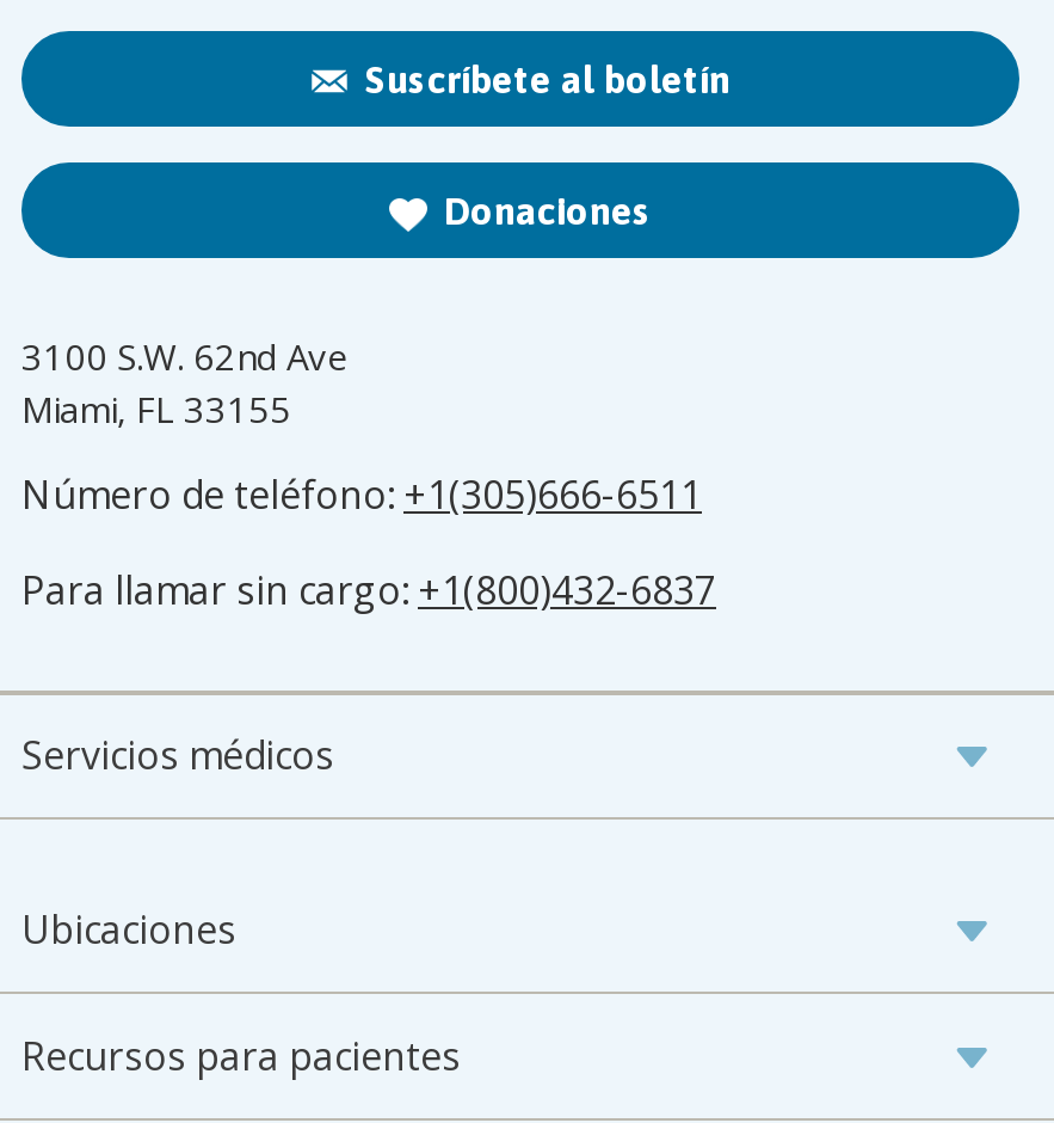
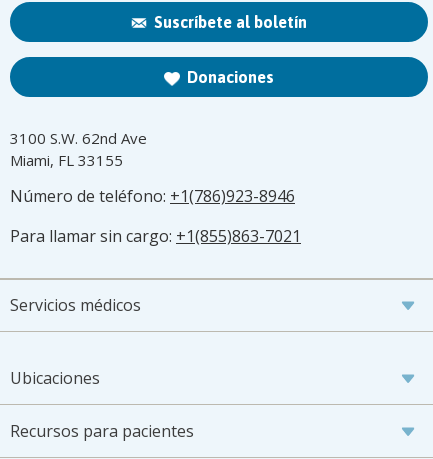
- Número de teléfono: +1(305)666-6511
+ Número de teléfono: +1(786)923-8946

- Para llamar sin cargo: +1(800)432-6837
+ Para llamar sin cargo: +1(855)863-7021
